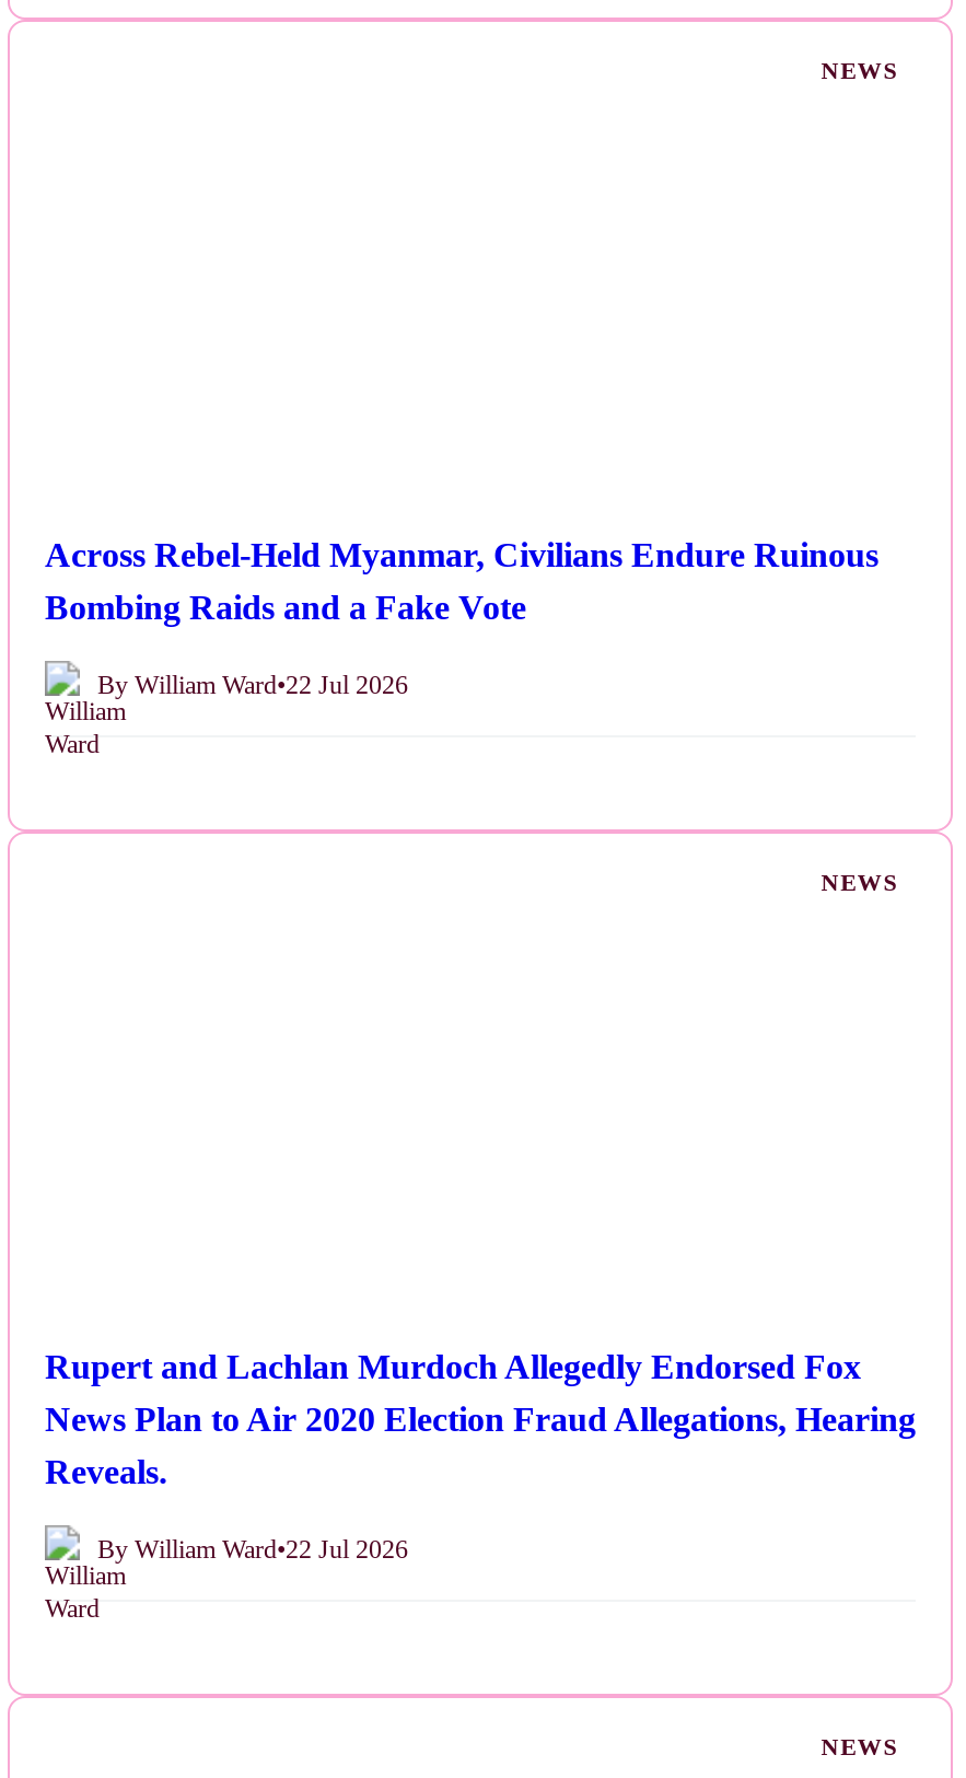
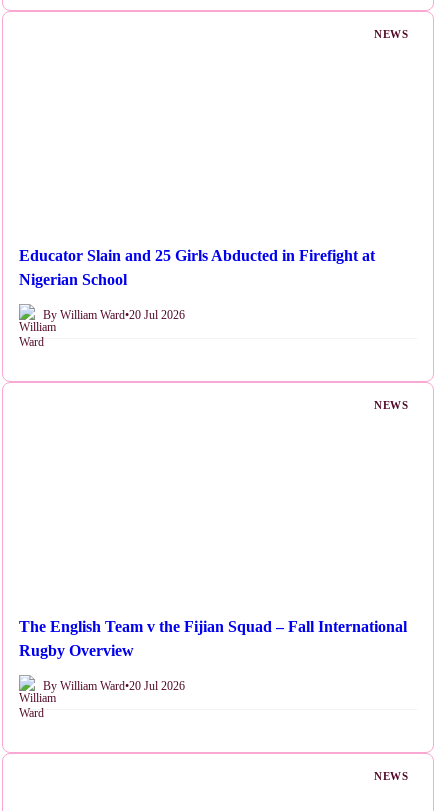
- Across Rebel-Held Myanmar, Civilians Endure Ruinous
- Bombing Raids and a Fake Vote
+ Educator Slain and 25 Girls Abducted in Firefight at
+ Nigerian School

- By William Ward•22 Jul 2026
+ By William Ward•20 Jul 2026

- Rupert and Lachlan Murdoch Allegedly Endorsed Fox
- News Plan to Air 2020 Election Fraud Allegations, Hearing
- Reveals.
+ The English Team v the Fijian Squad – Fall International
+ Rugby Overview

- By William Ward•22 Jul 2026
+ By William Ward•20 Jul 2026
